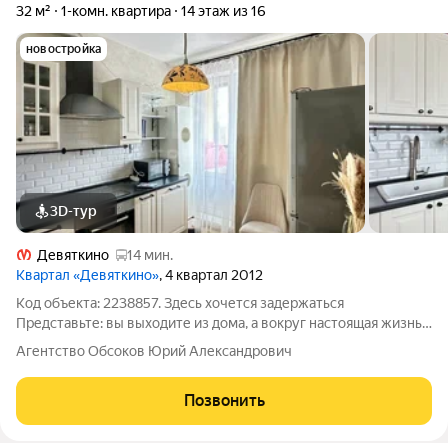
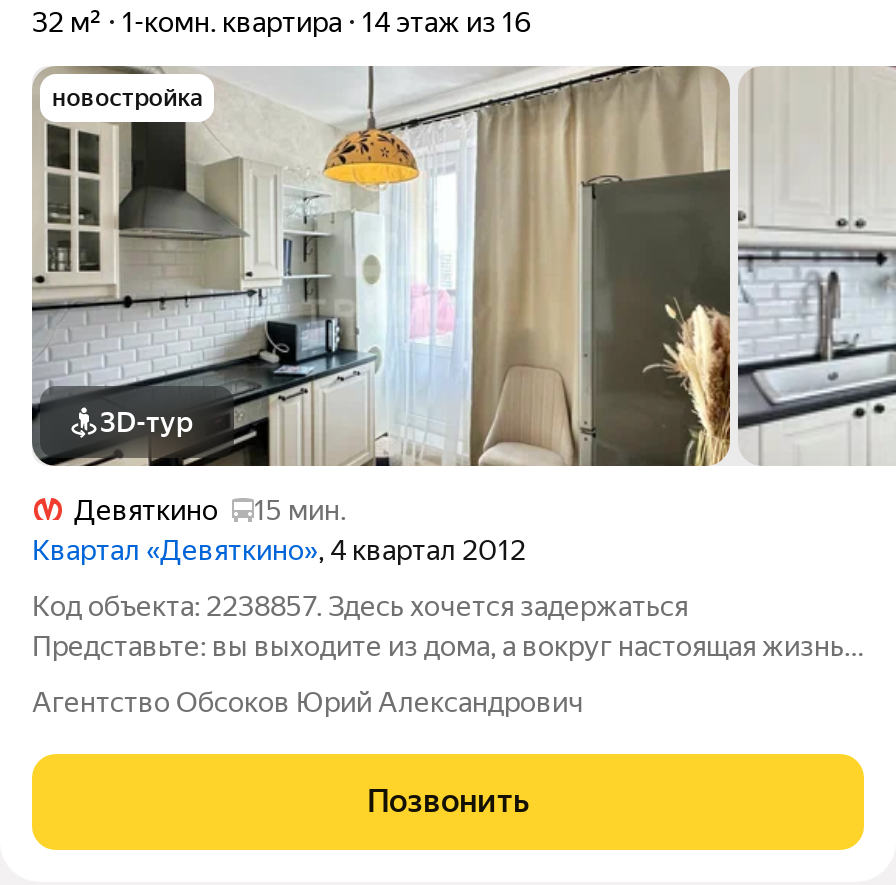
- Девяткино 14 мин.
+ Девяткино 15 мин.
